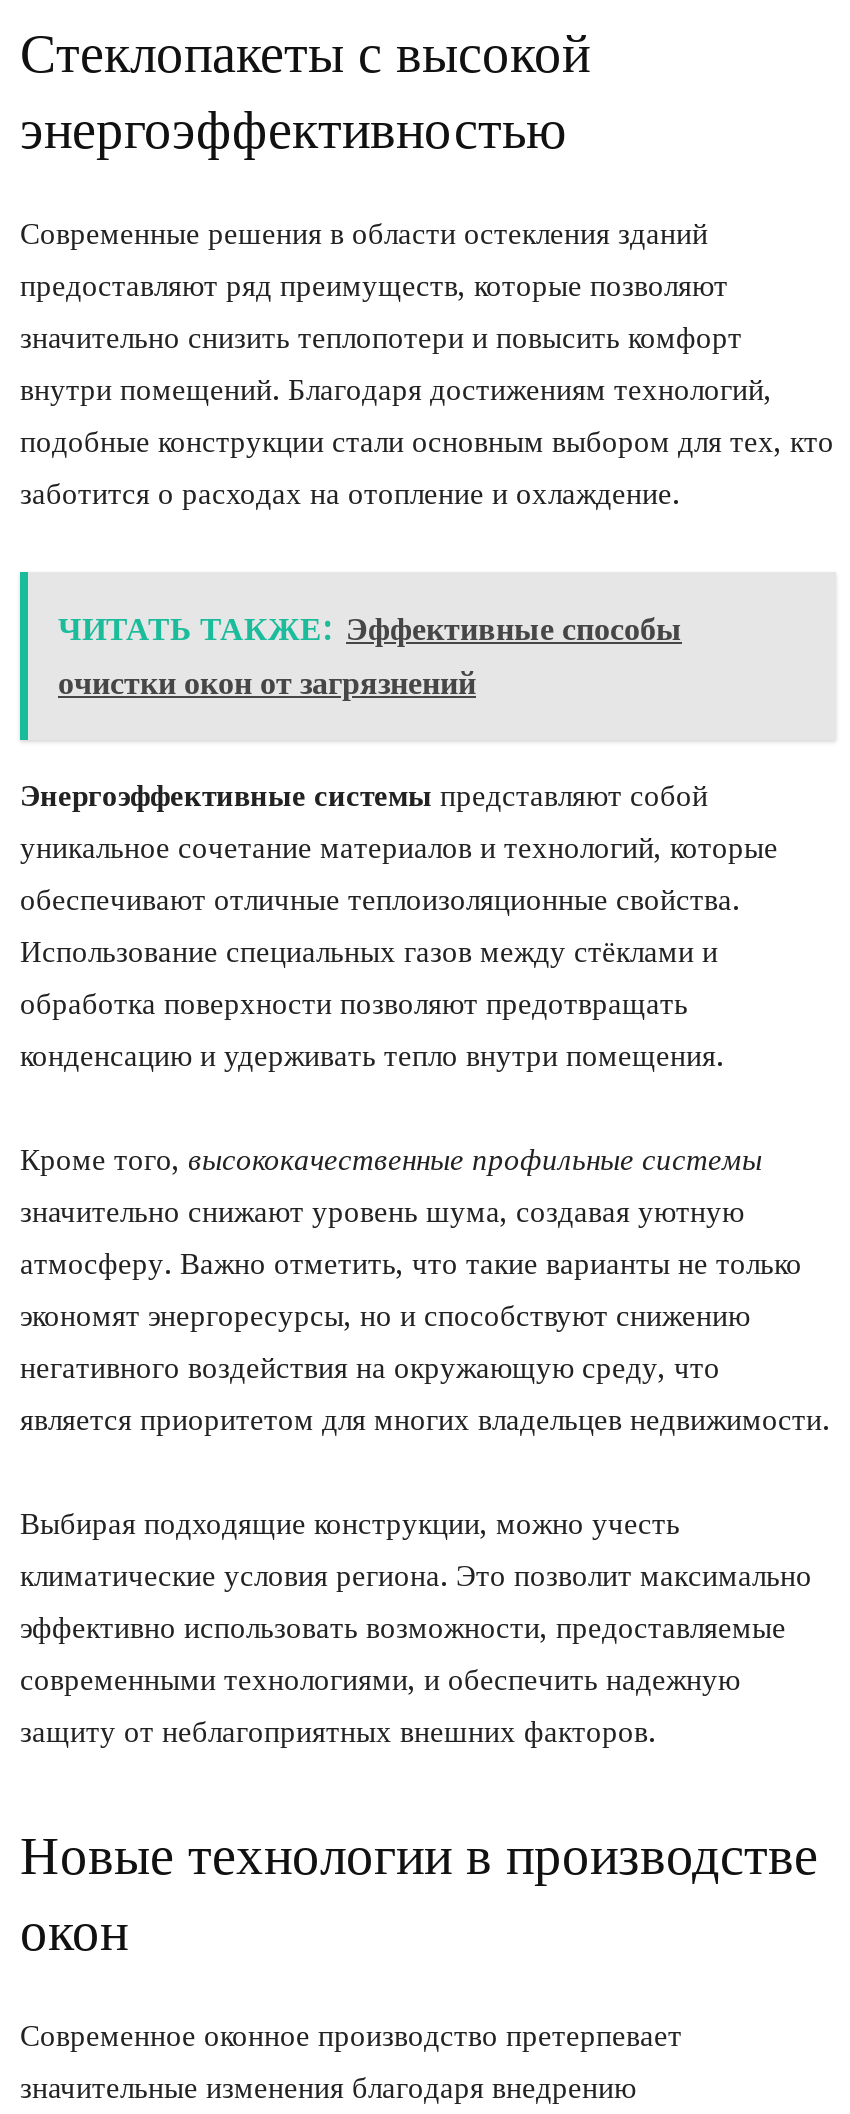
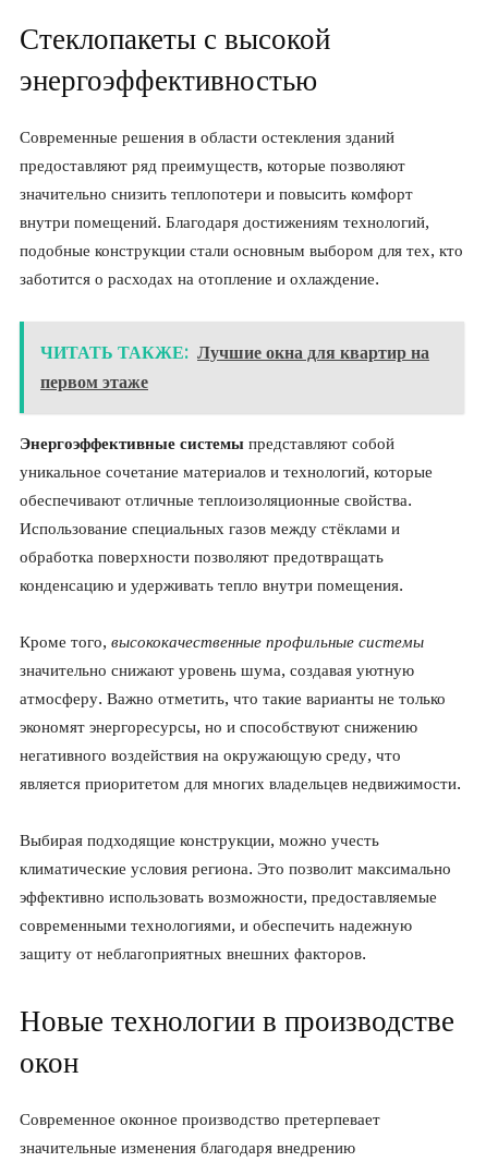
- ЧИТАТЬ ТАКЖЕ: Эффективные способы
- очистки окон от загрязнений
+ ЧИТАТЬ ТАКЖЕ: Лучшие окна для квартир на
+ первом этаже
